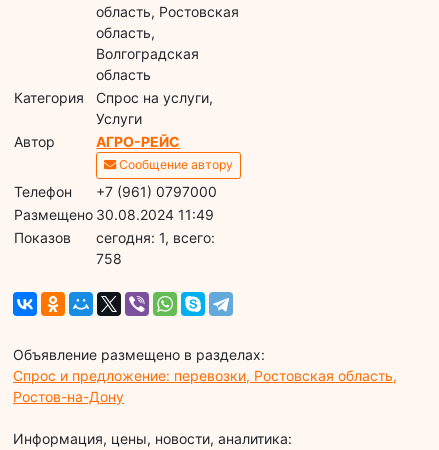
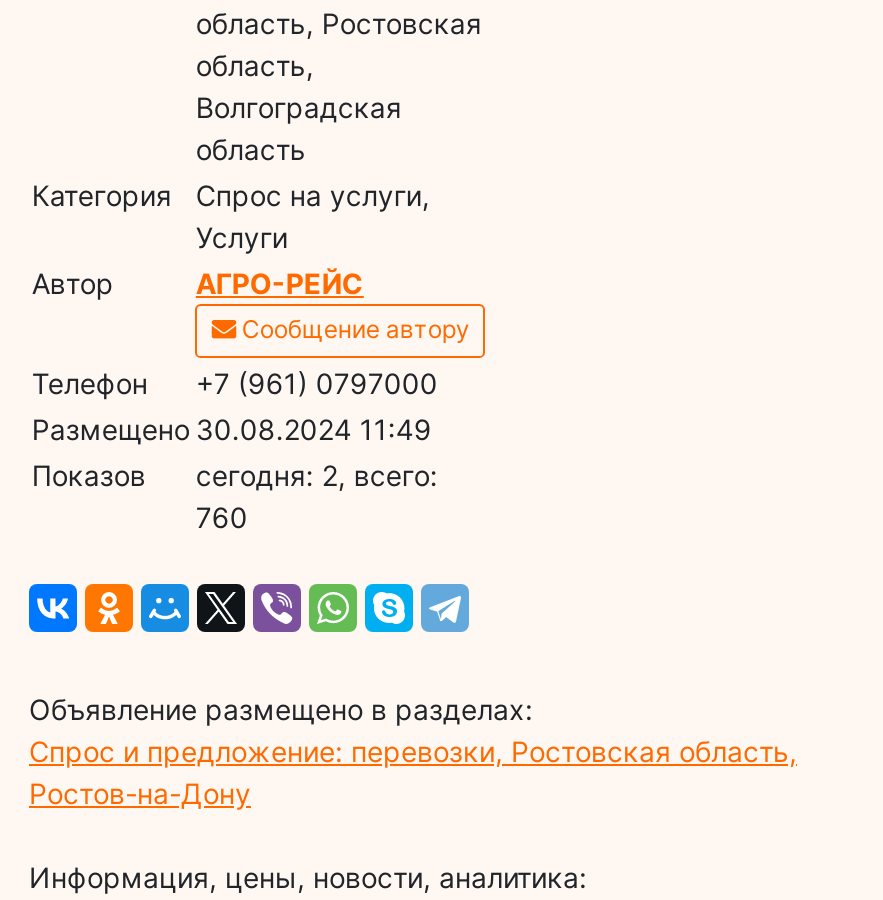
- cегодня: 1, всего:
+ cегодня: 2, всего:

- 758
+ 760
